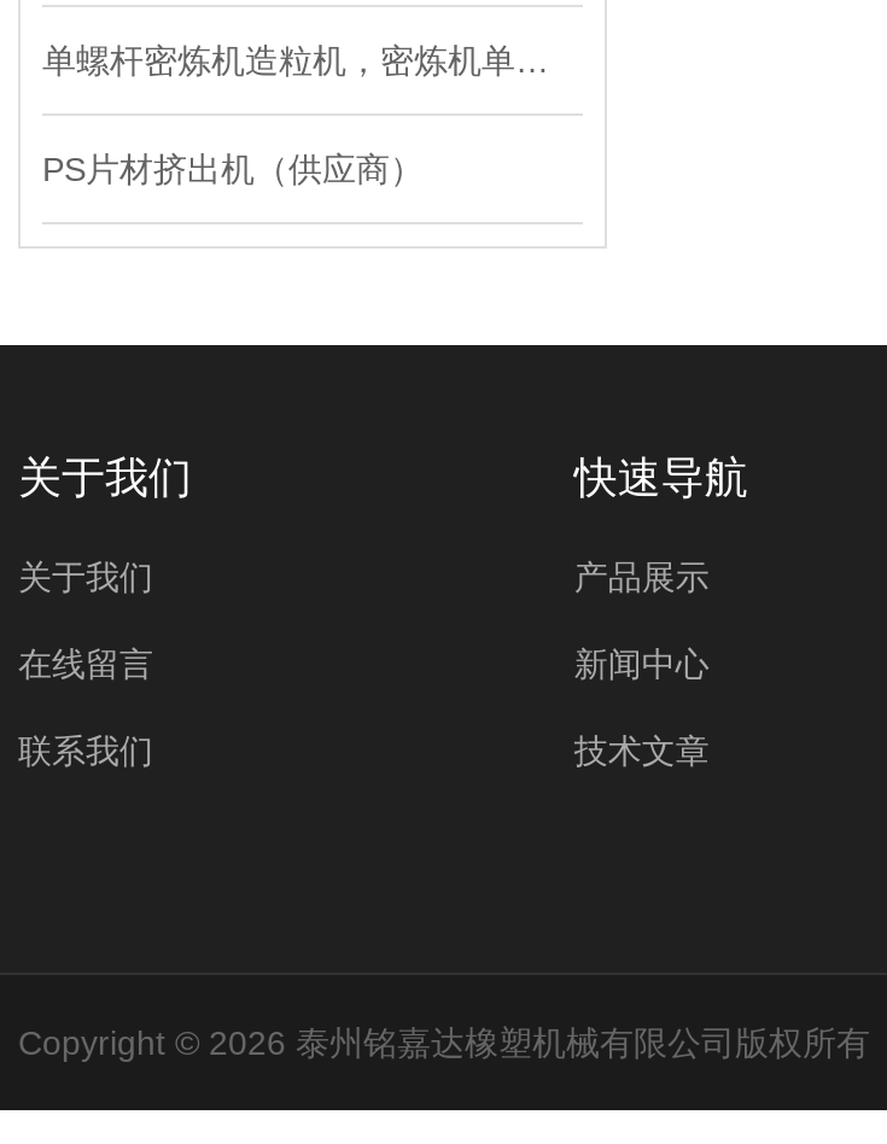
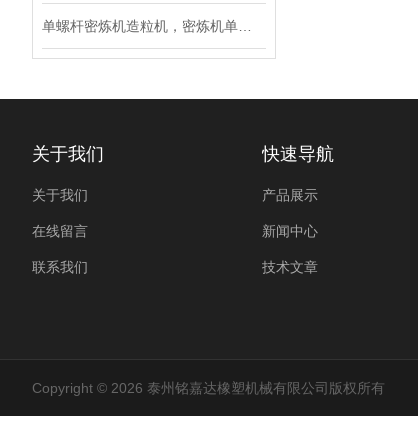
- PS片材挤出机（供应商）
